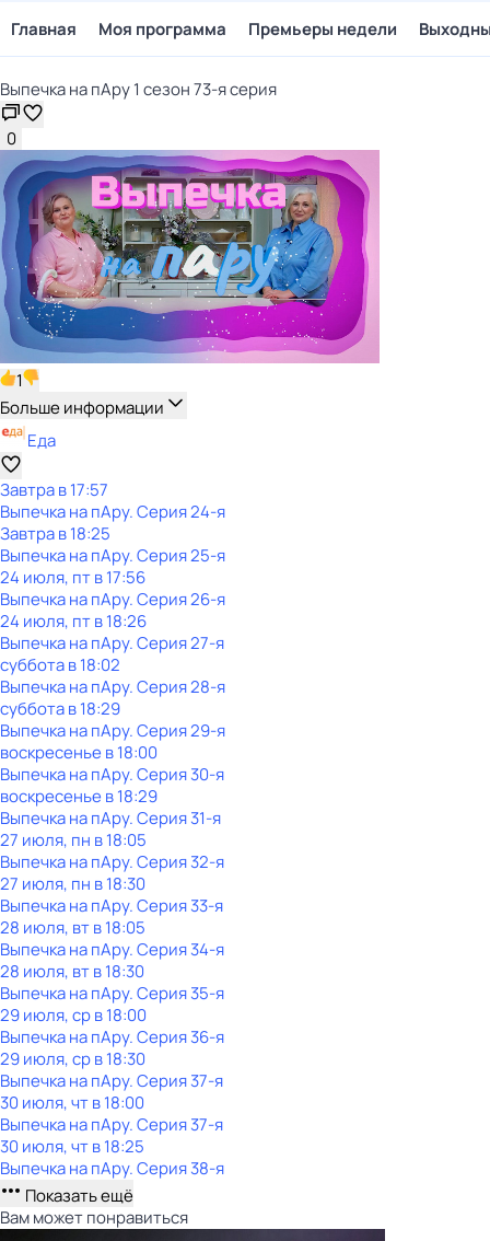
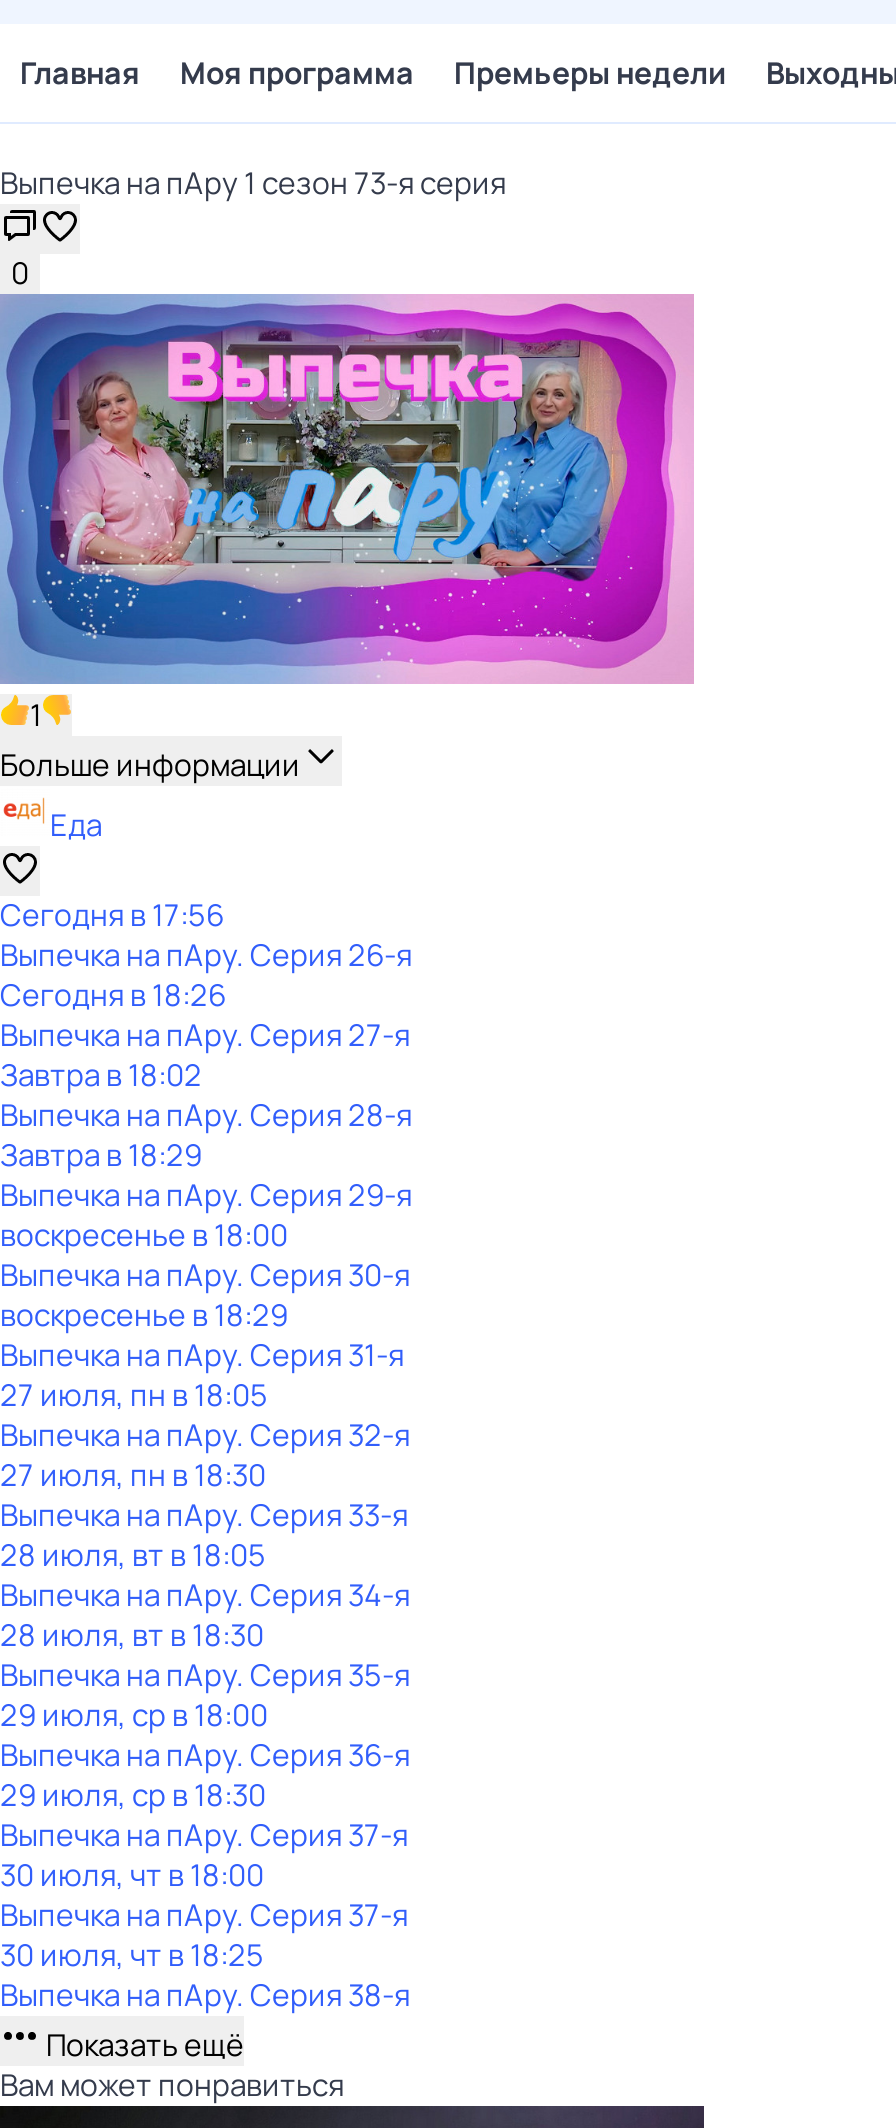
- Завтра в 17:57
- Выпечка на пАру. Серия 24-я
- Завтра в 18:25
- Выпечка на пАру. Серия 25-я
- 24 июля, пт в 17:56
+ Сегодня в 17:56

- 24 июля, пт в 18:26
+ Сегодня в 18:26

- суббота в 18:02
+ Завтра в 18:02

- суббота в 18:29
+ Завтра в 18:29
